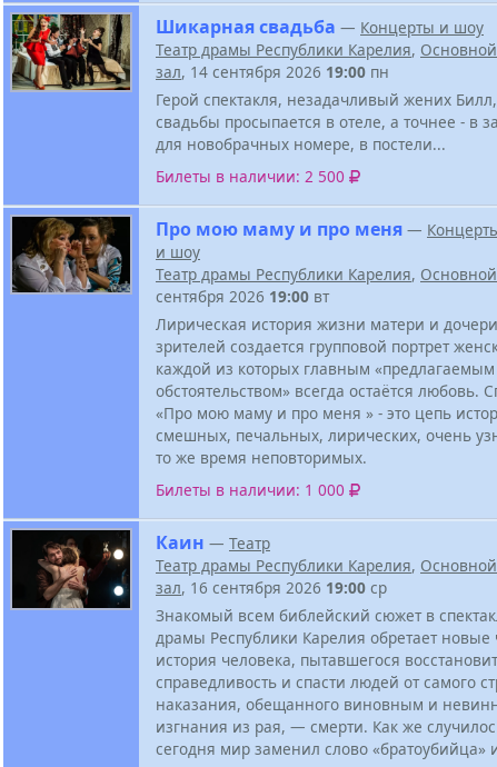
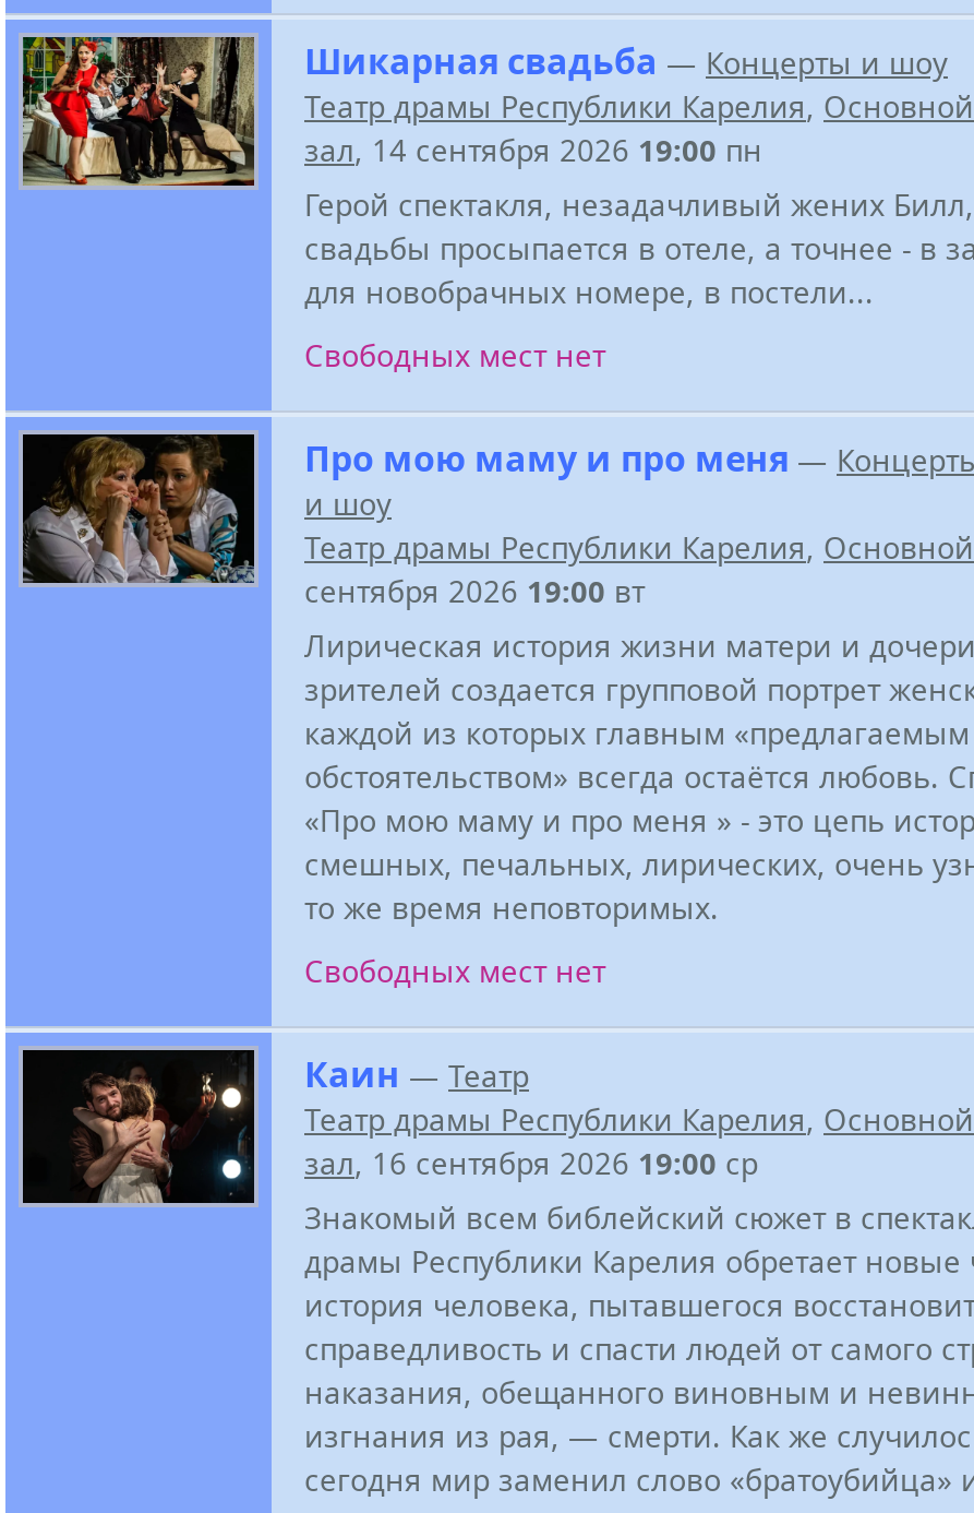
- Билеты в наличии: 2 500
+ Свободных мест нет

- Билеты в наличии: 1 000
+ Свободных мест нет
